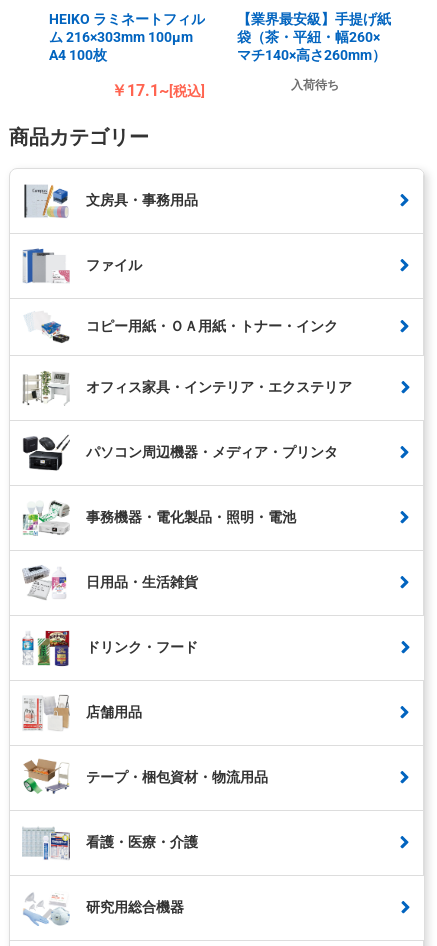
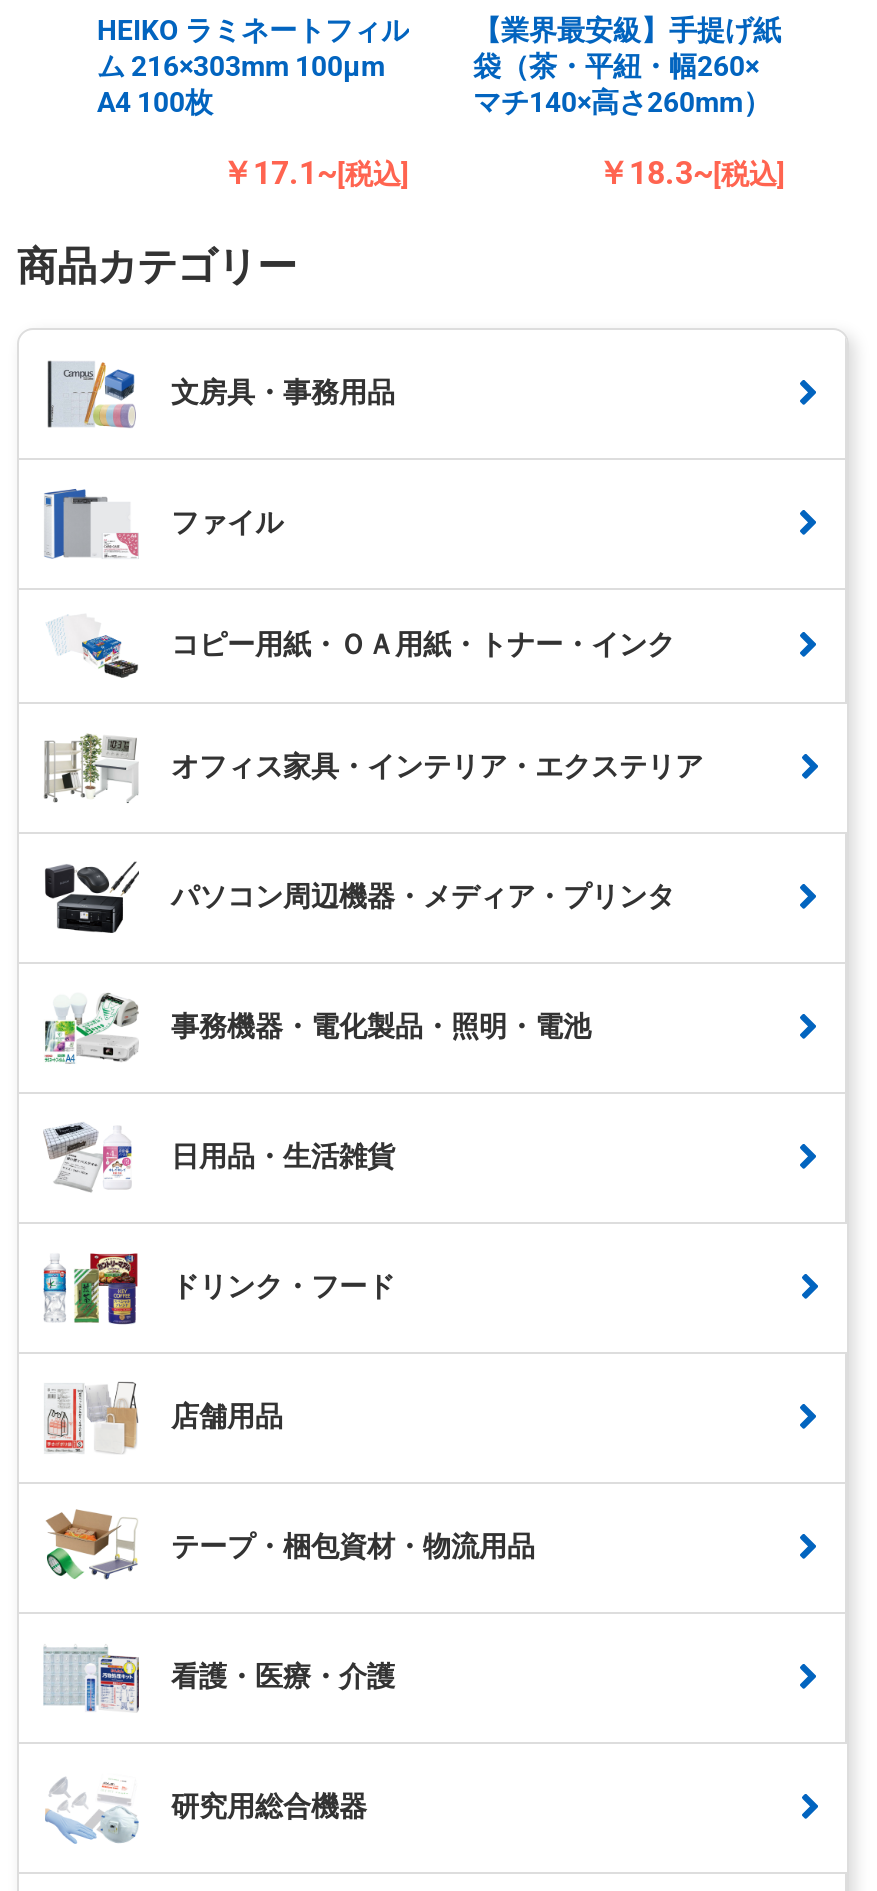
- 入荷待ち
+ ￥18.3~[税込]
